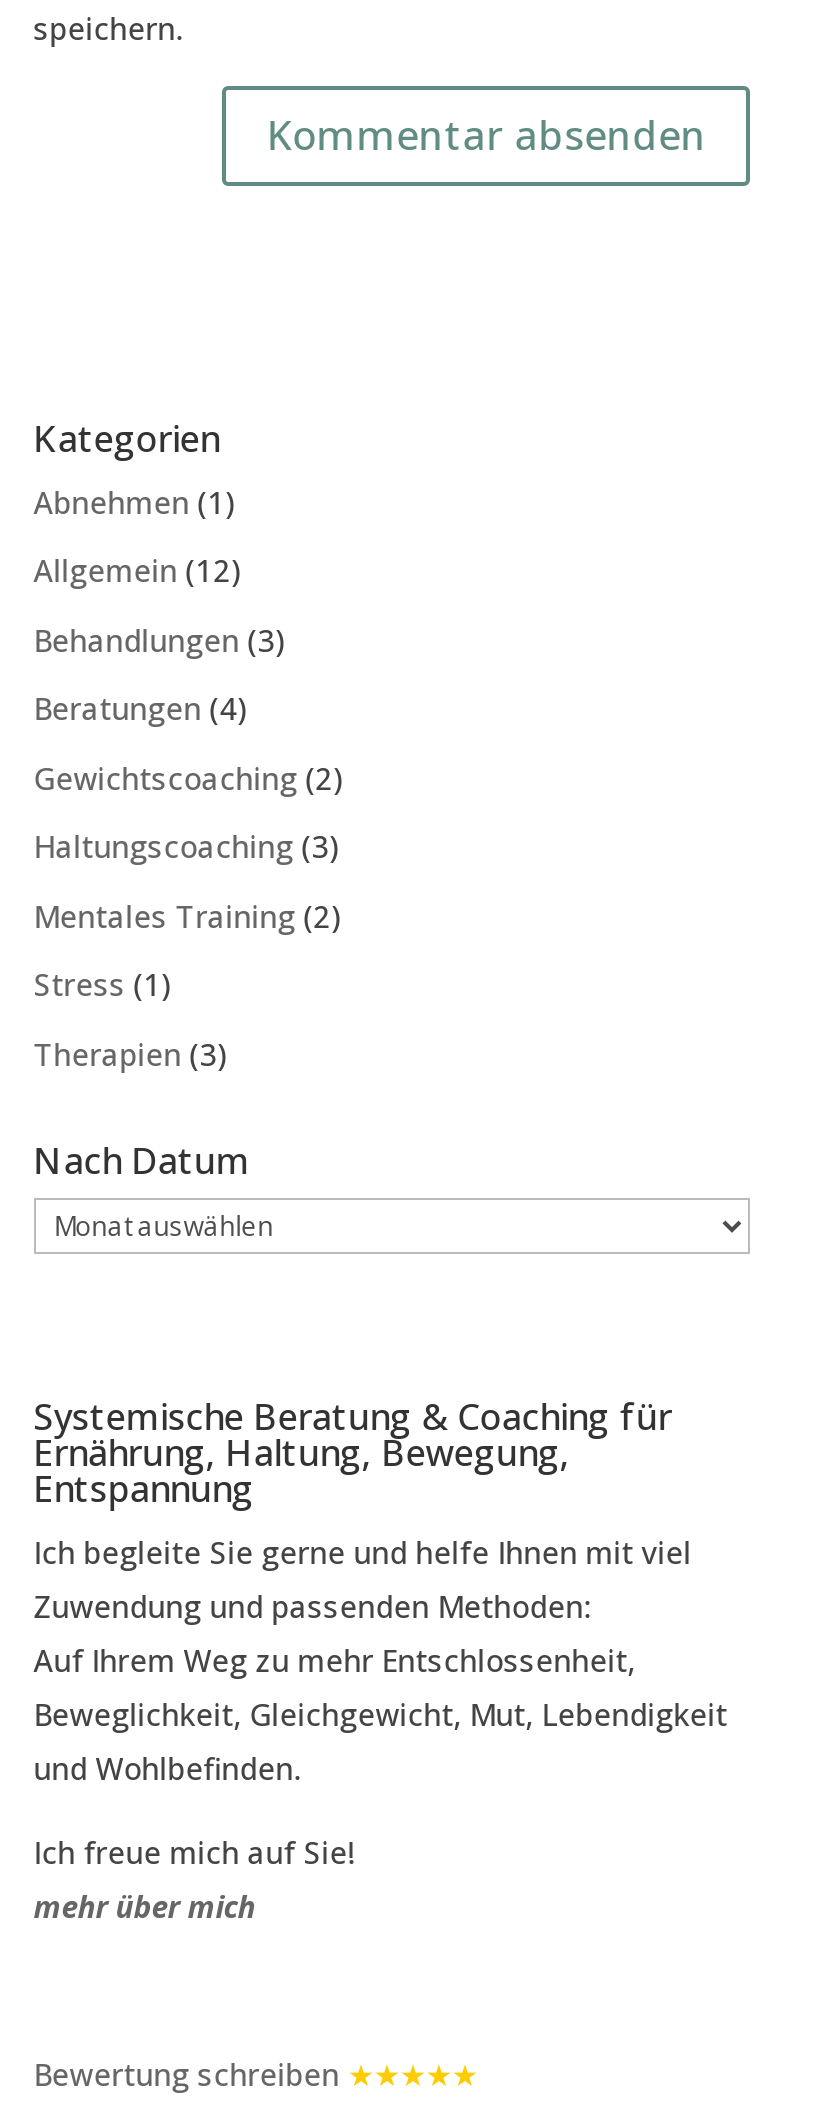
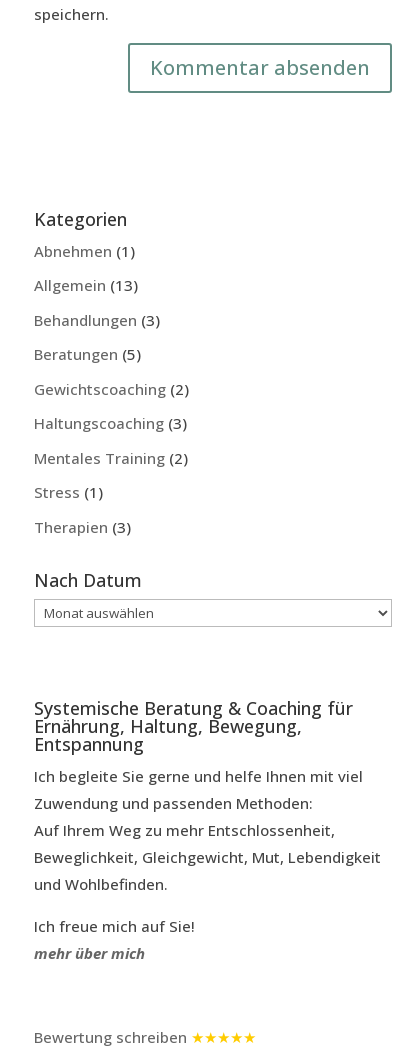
- Allgemein (12)
+ Allgemein (13)

- Beratungen (4)
+ Beratungen (5)
